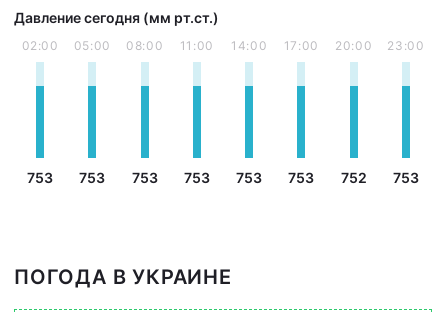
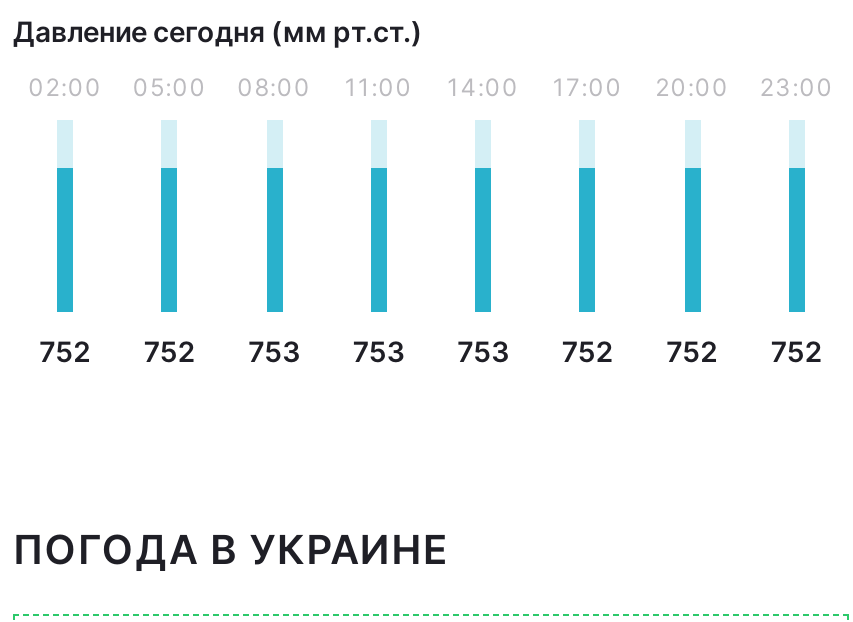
- 753
+ 752

- 753
+ 752

- 753
+ 752

- 753
+ 752
